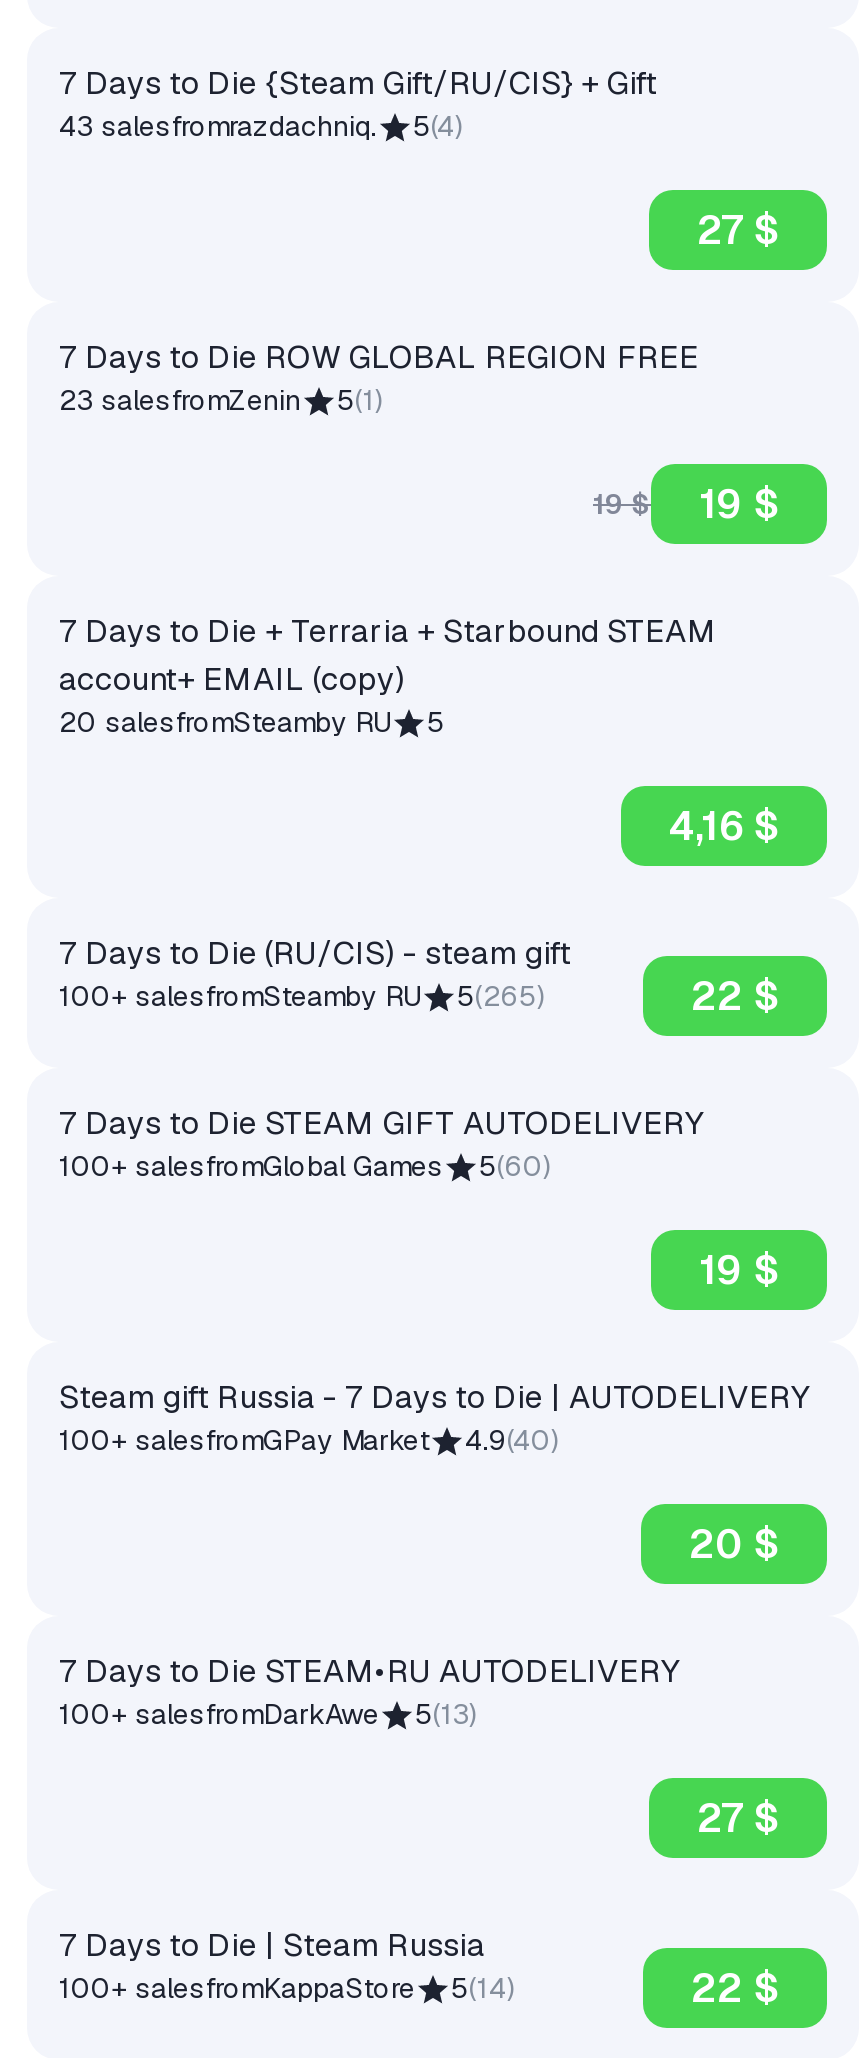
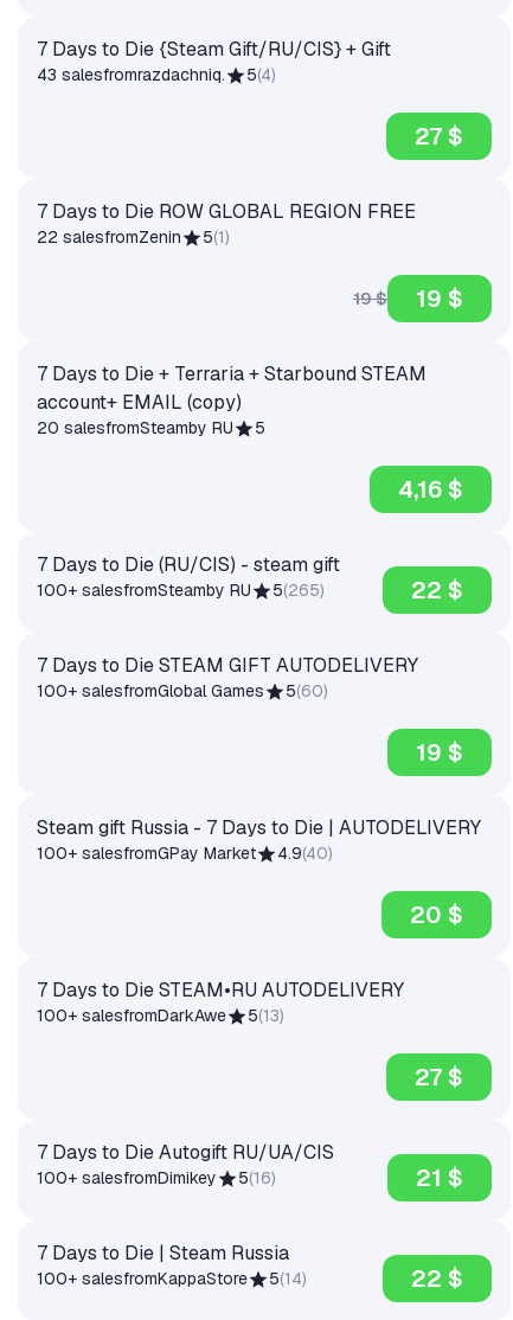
- 23 salesfromZenin
+ 22 salesfromZenin

+ 7 Days to Die Autogift RU/UA/CIS
+ 100+ salesfromDimikey
+ 5(16)
+ 21 $
